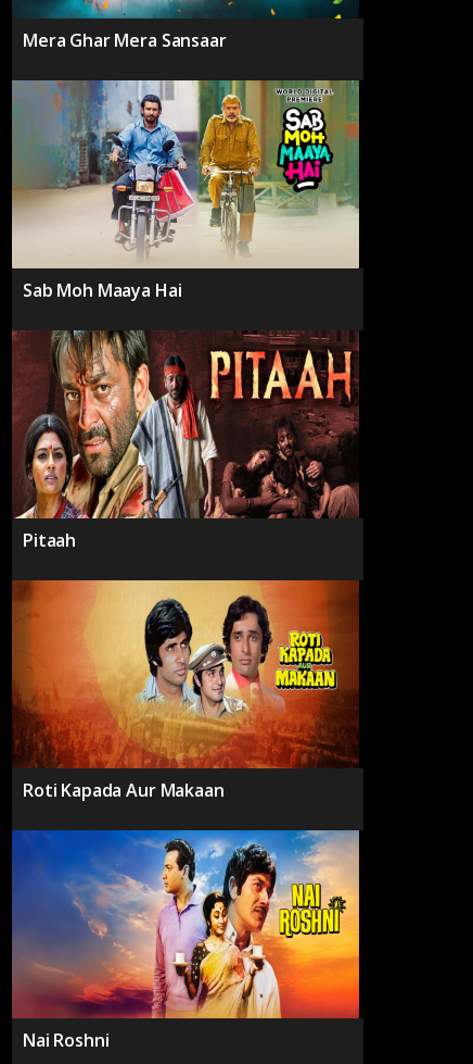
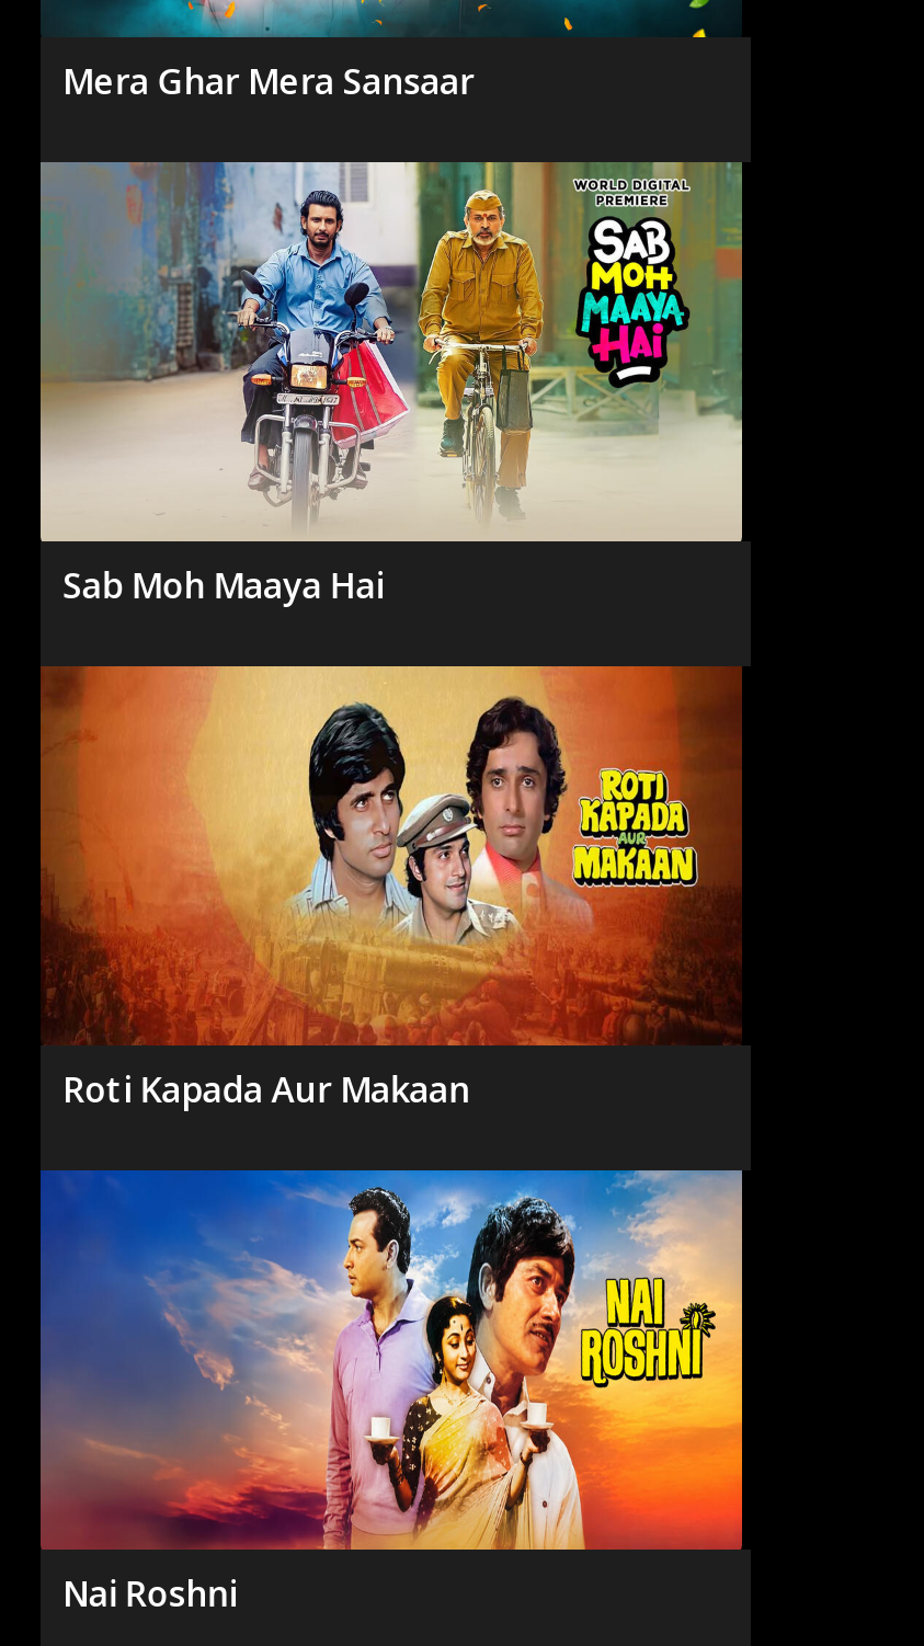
- [image]
- Pitaah
